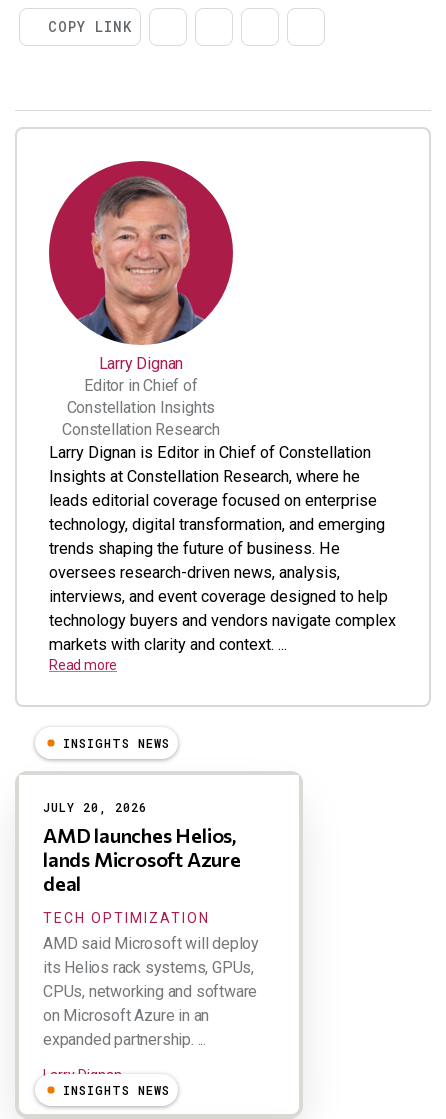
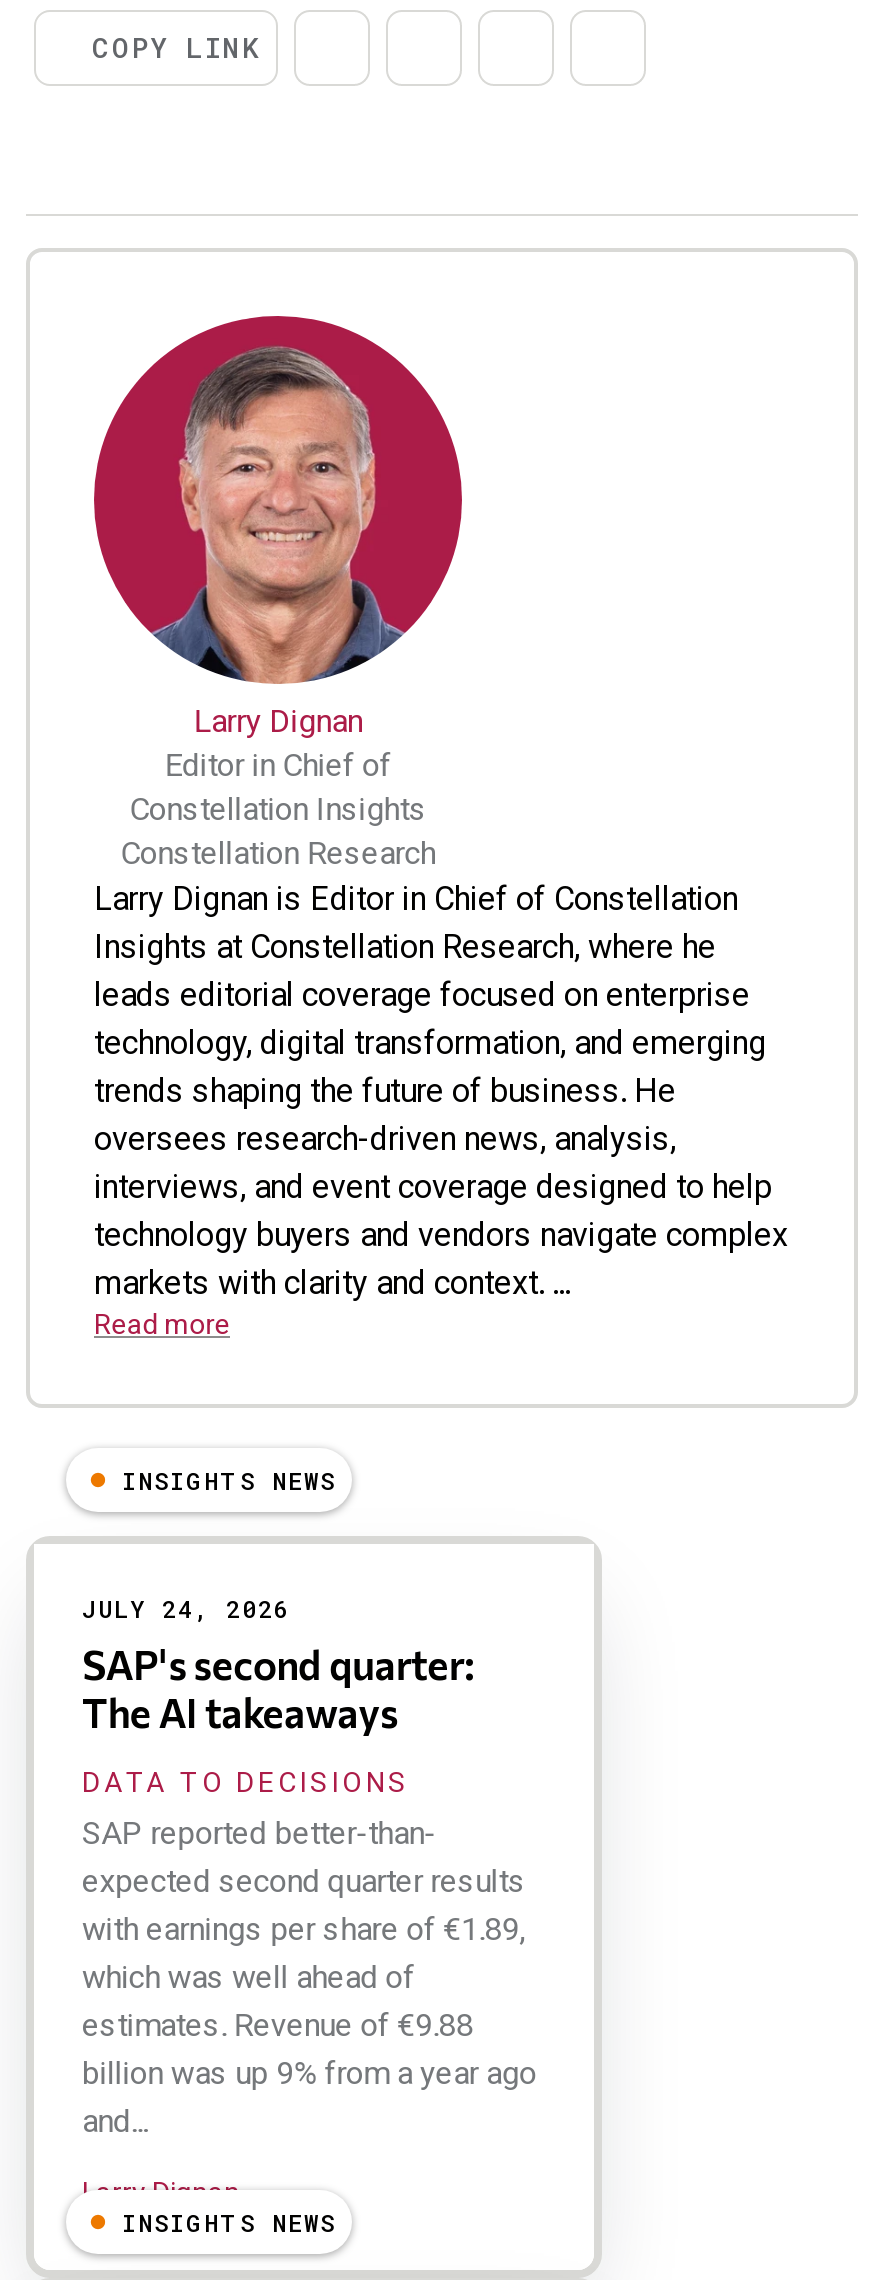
- JULY 20, 2026
- AMD launches Helios,
- lands Microsoft Azure
- deal
+ JULY 24, 2026
+ SAP's second quarter:
+ The AI takeaways

- TECH OPTIMIZATION
- AMD said Microsoft will deploy
- its Helios rack systems, GPUs,
- CPUs, networking and software
- on Microsoft Azure in an
- expanded partnership. ...
+ DATA TO DECISIONS
+ SAP reported better-than-
+ expected second quarter results
+ with earnings per share of €1.89,
+ which was well ahead of
+ estimates. Revenue of €9.88
+ billion was up 9% from a year ago
+ and...
